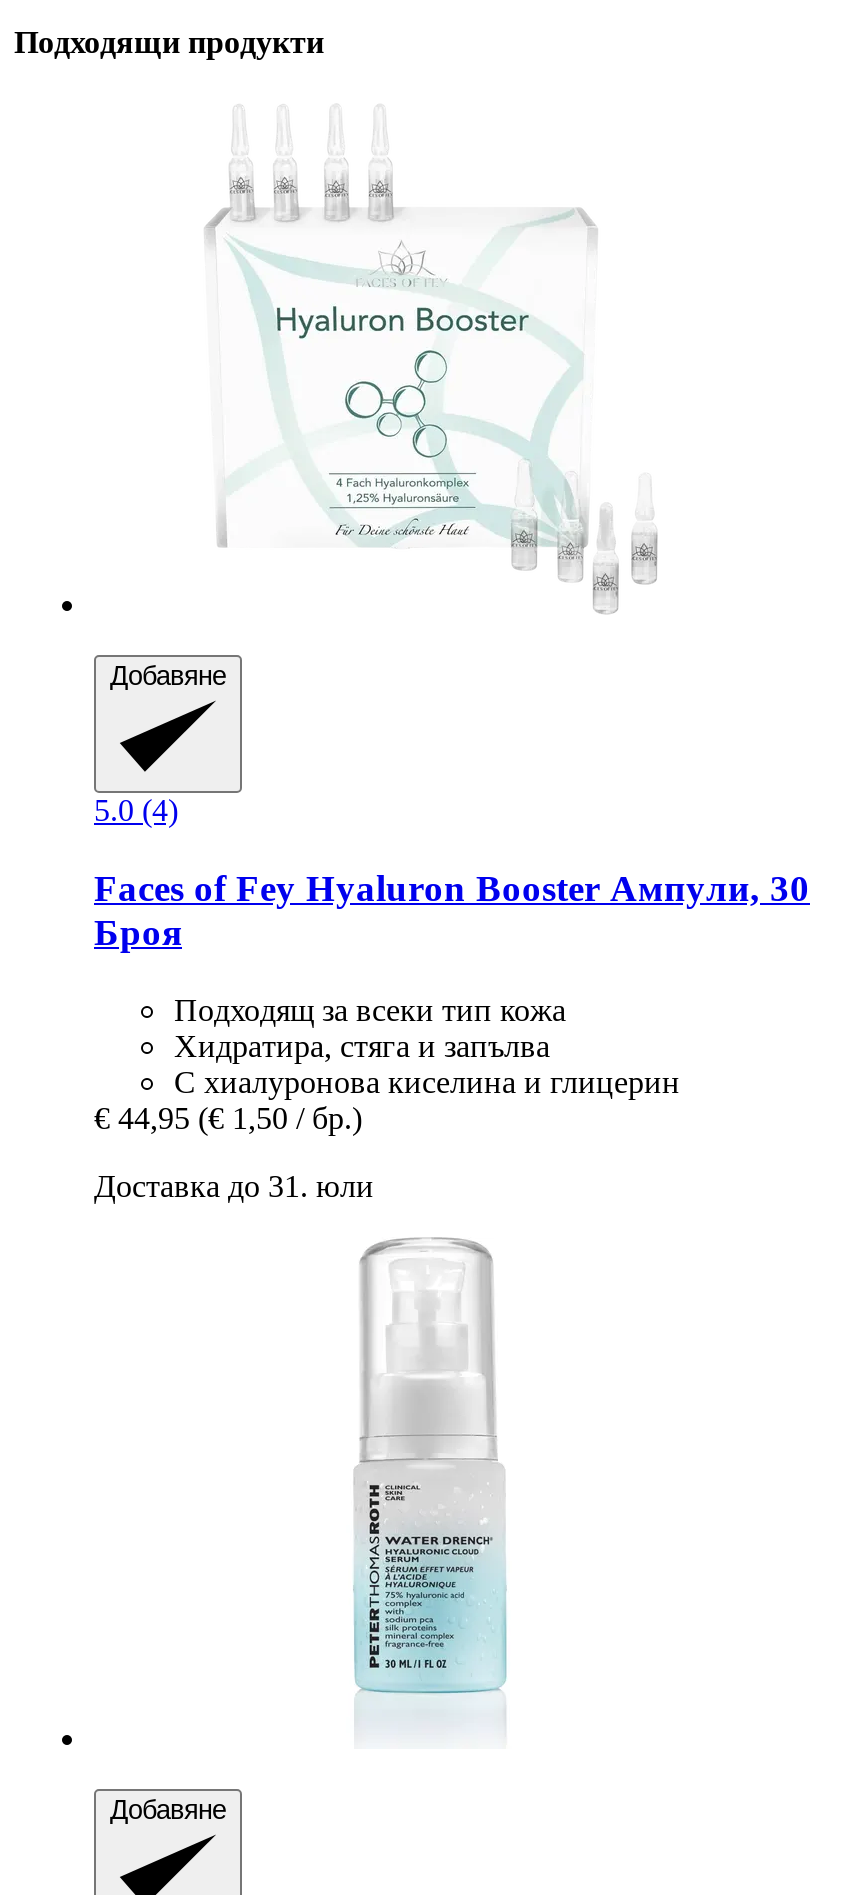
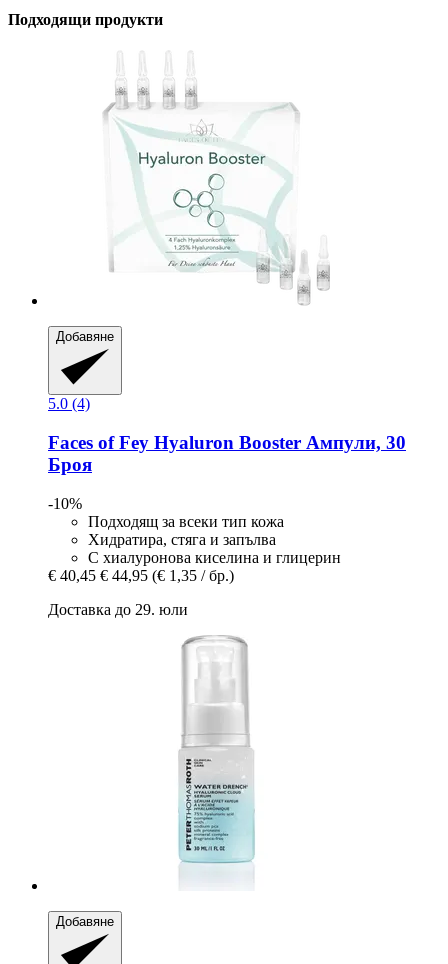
+ -10%

- € 44,95 (€ 1,50 / бр.)
+ € 40,45 € 44,95 (€ 1,35 / бр.)

- Доставка до 31. юли
+ Доставка до 29. юли
